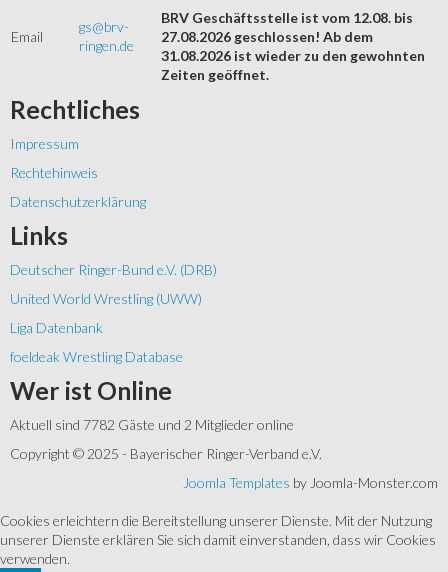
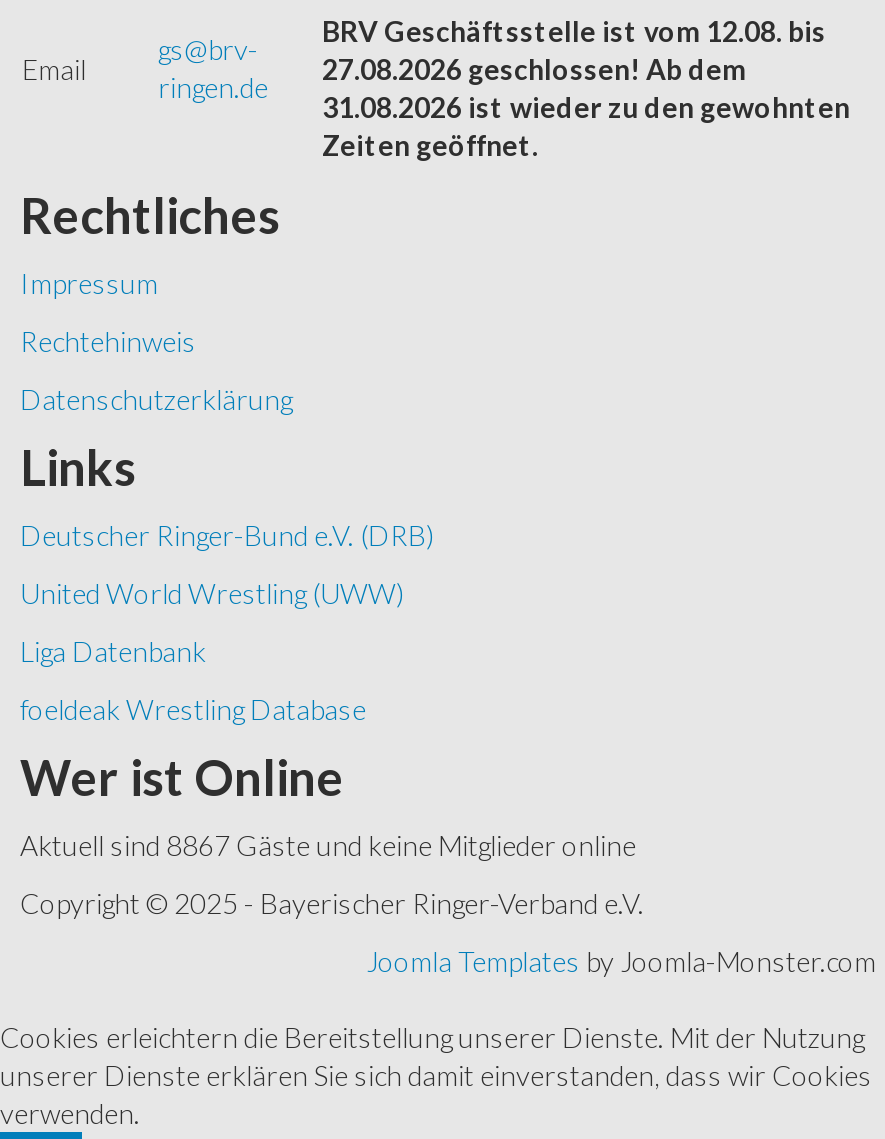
- Aktuell sind 7782 Gäste und 2 Mitglieder online
+ Aktuell sind 8867 Gäste und keine Mitglieder online
